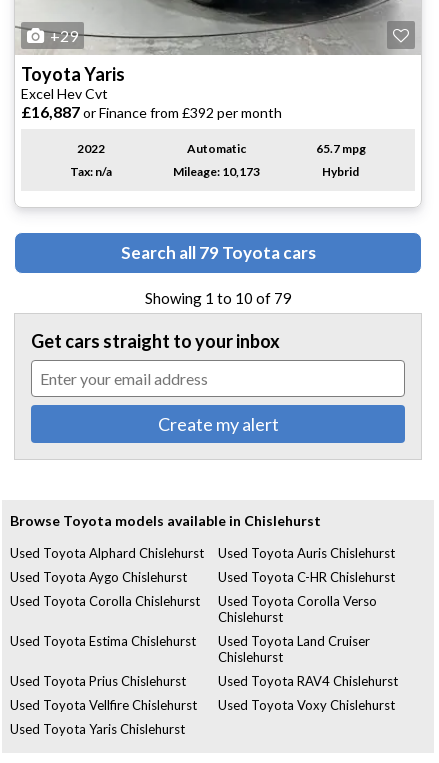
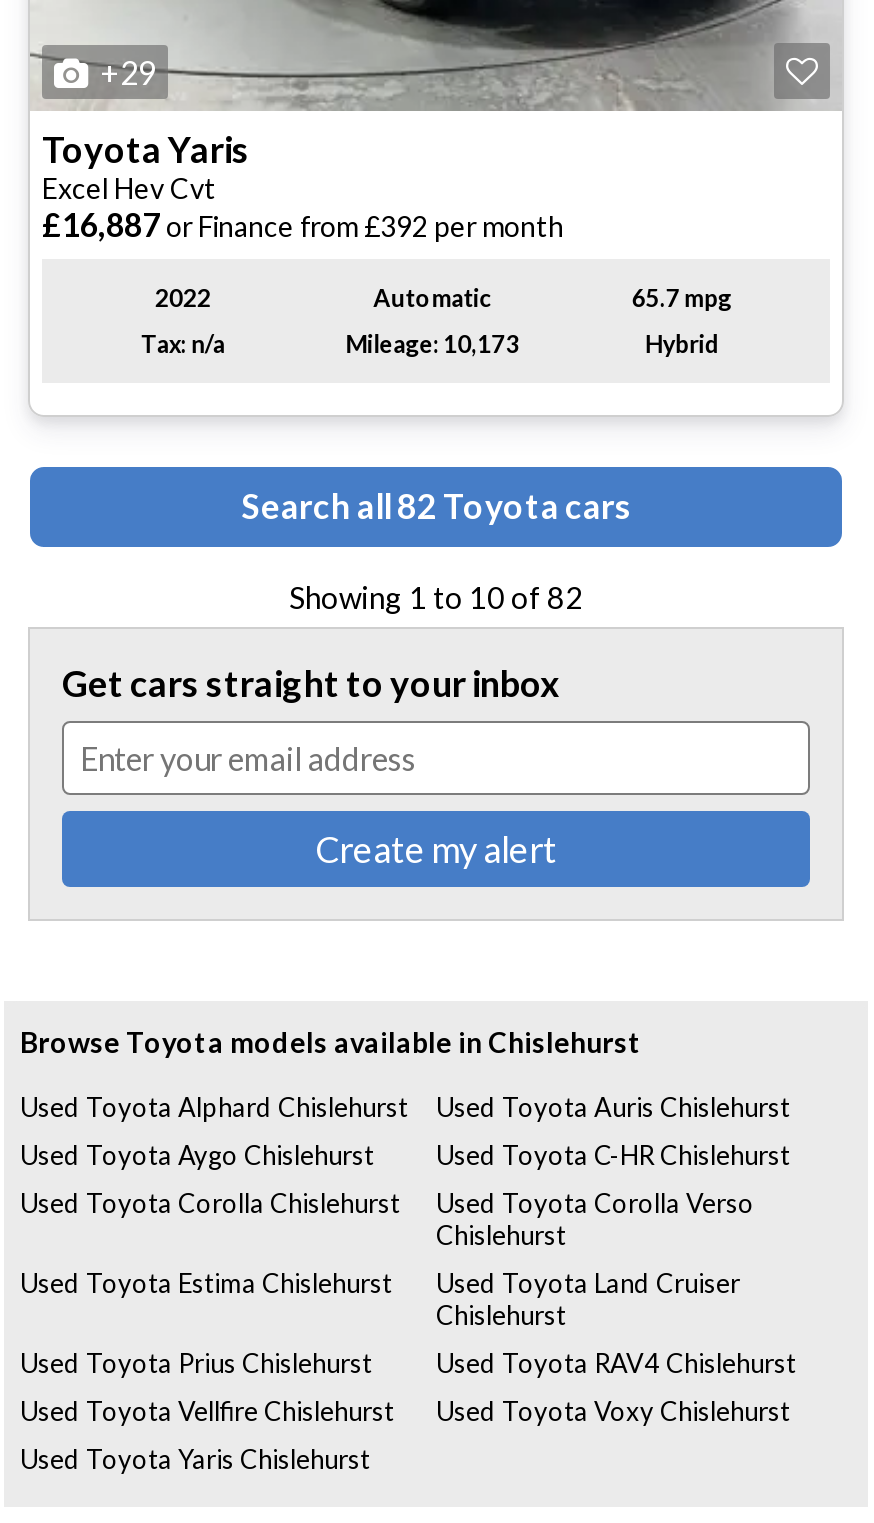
- Search all 79 Toyota cars
+ Search all 82 Toyota cars

- Showing 1 to 10 of 79
+ Showing 1 to 10 of 82
